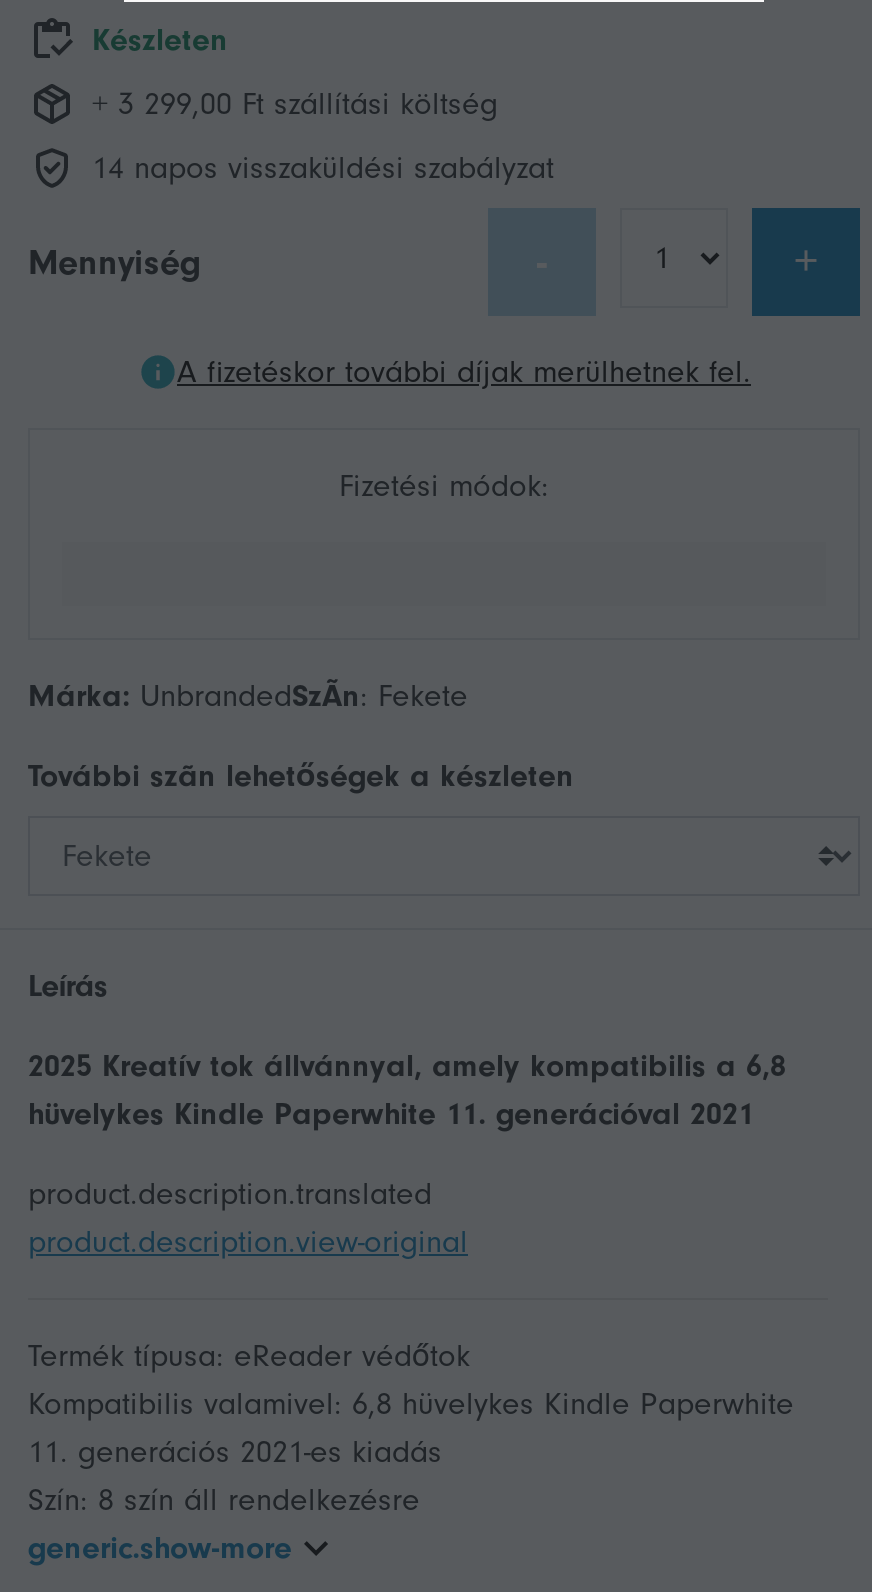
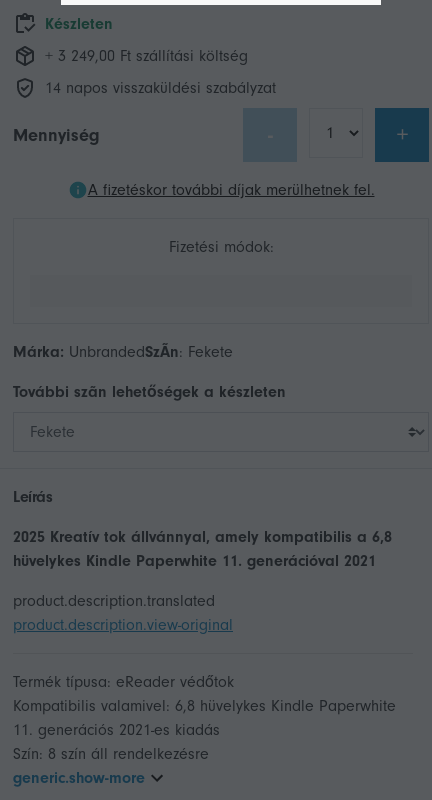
- + 3 299,00 Ft szállítási költség
+ + 3 249,00 Ft szállítási költség
